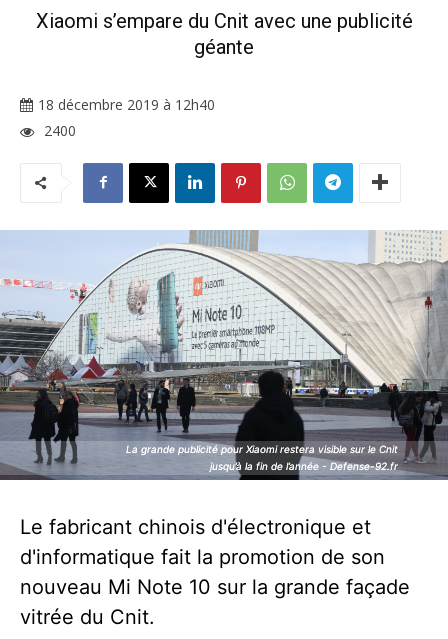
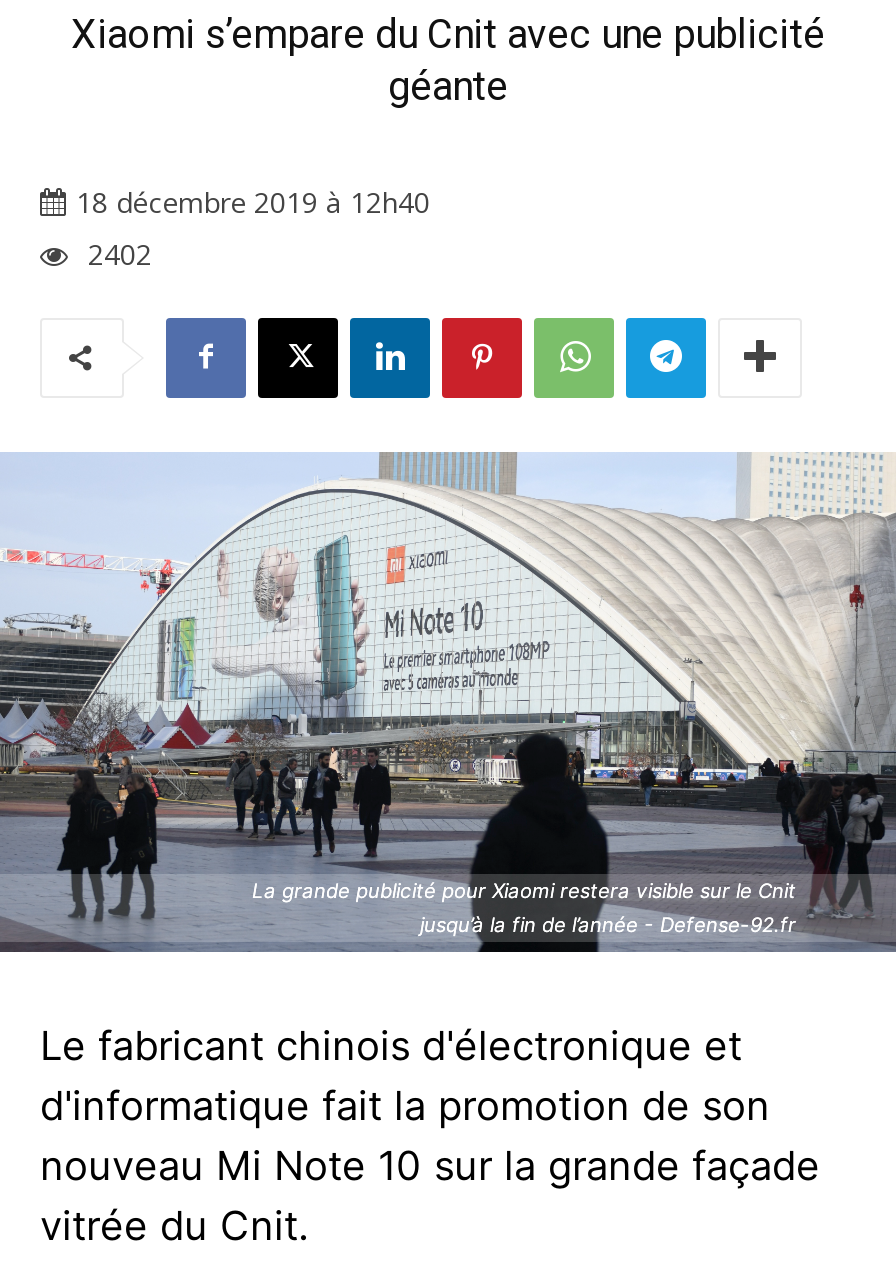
- 2400
+ 2402
